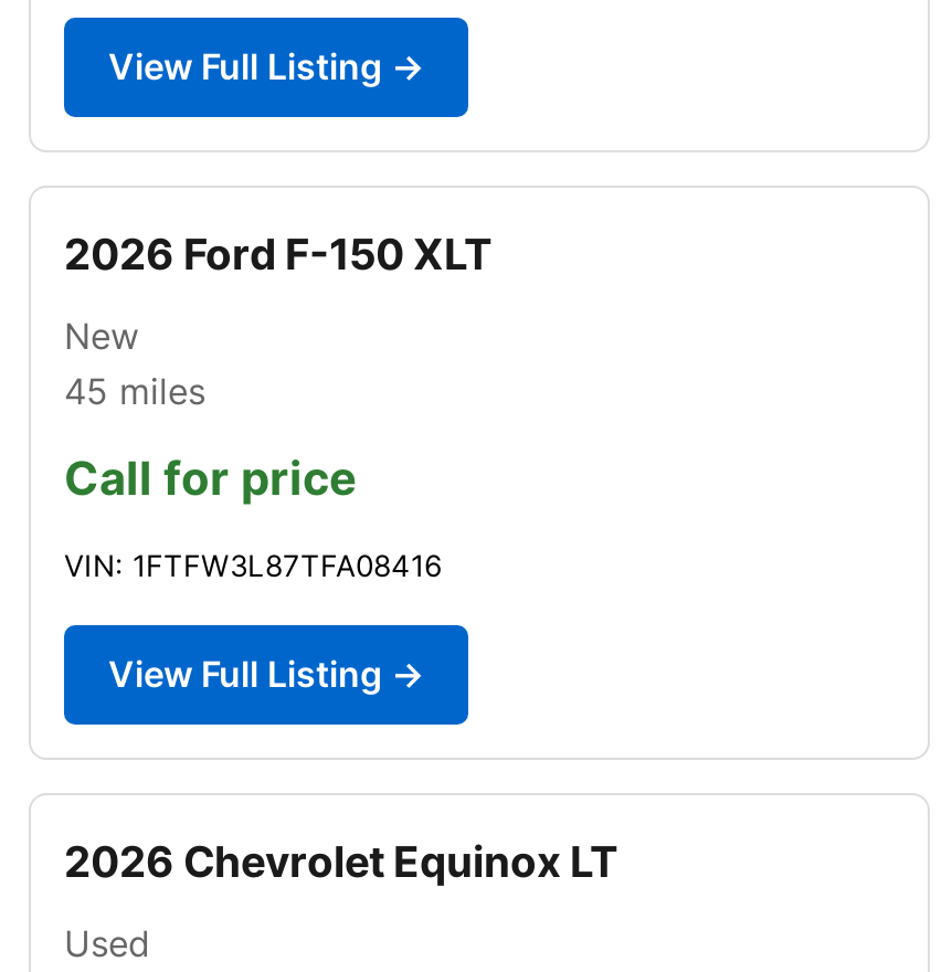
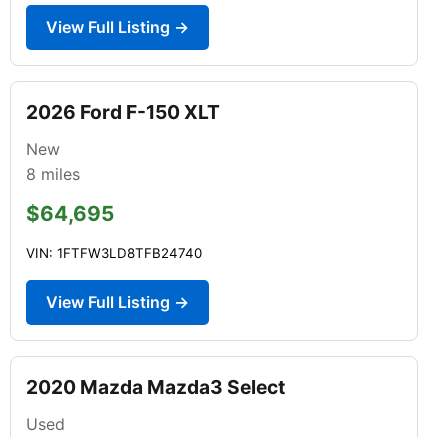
- 45 miles
+ 8 miles

- Call for price
+ $64,695

- VIN: 1FTFW3L87TFA08416
+ VIN: 1FTFW3LD8TFB24740

- 2026 Chevrolet Equinox LT
+ 2020 Mazda Mazda3 Select
